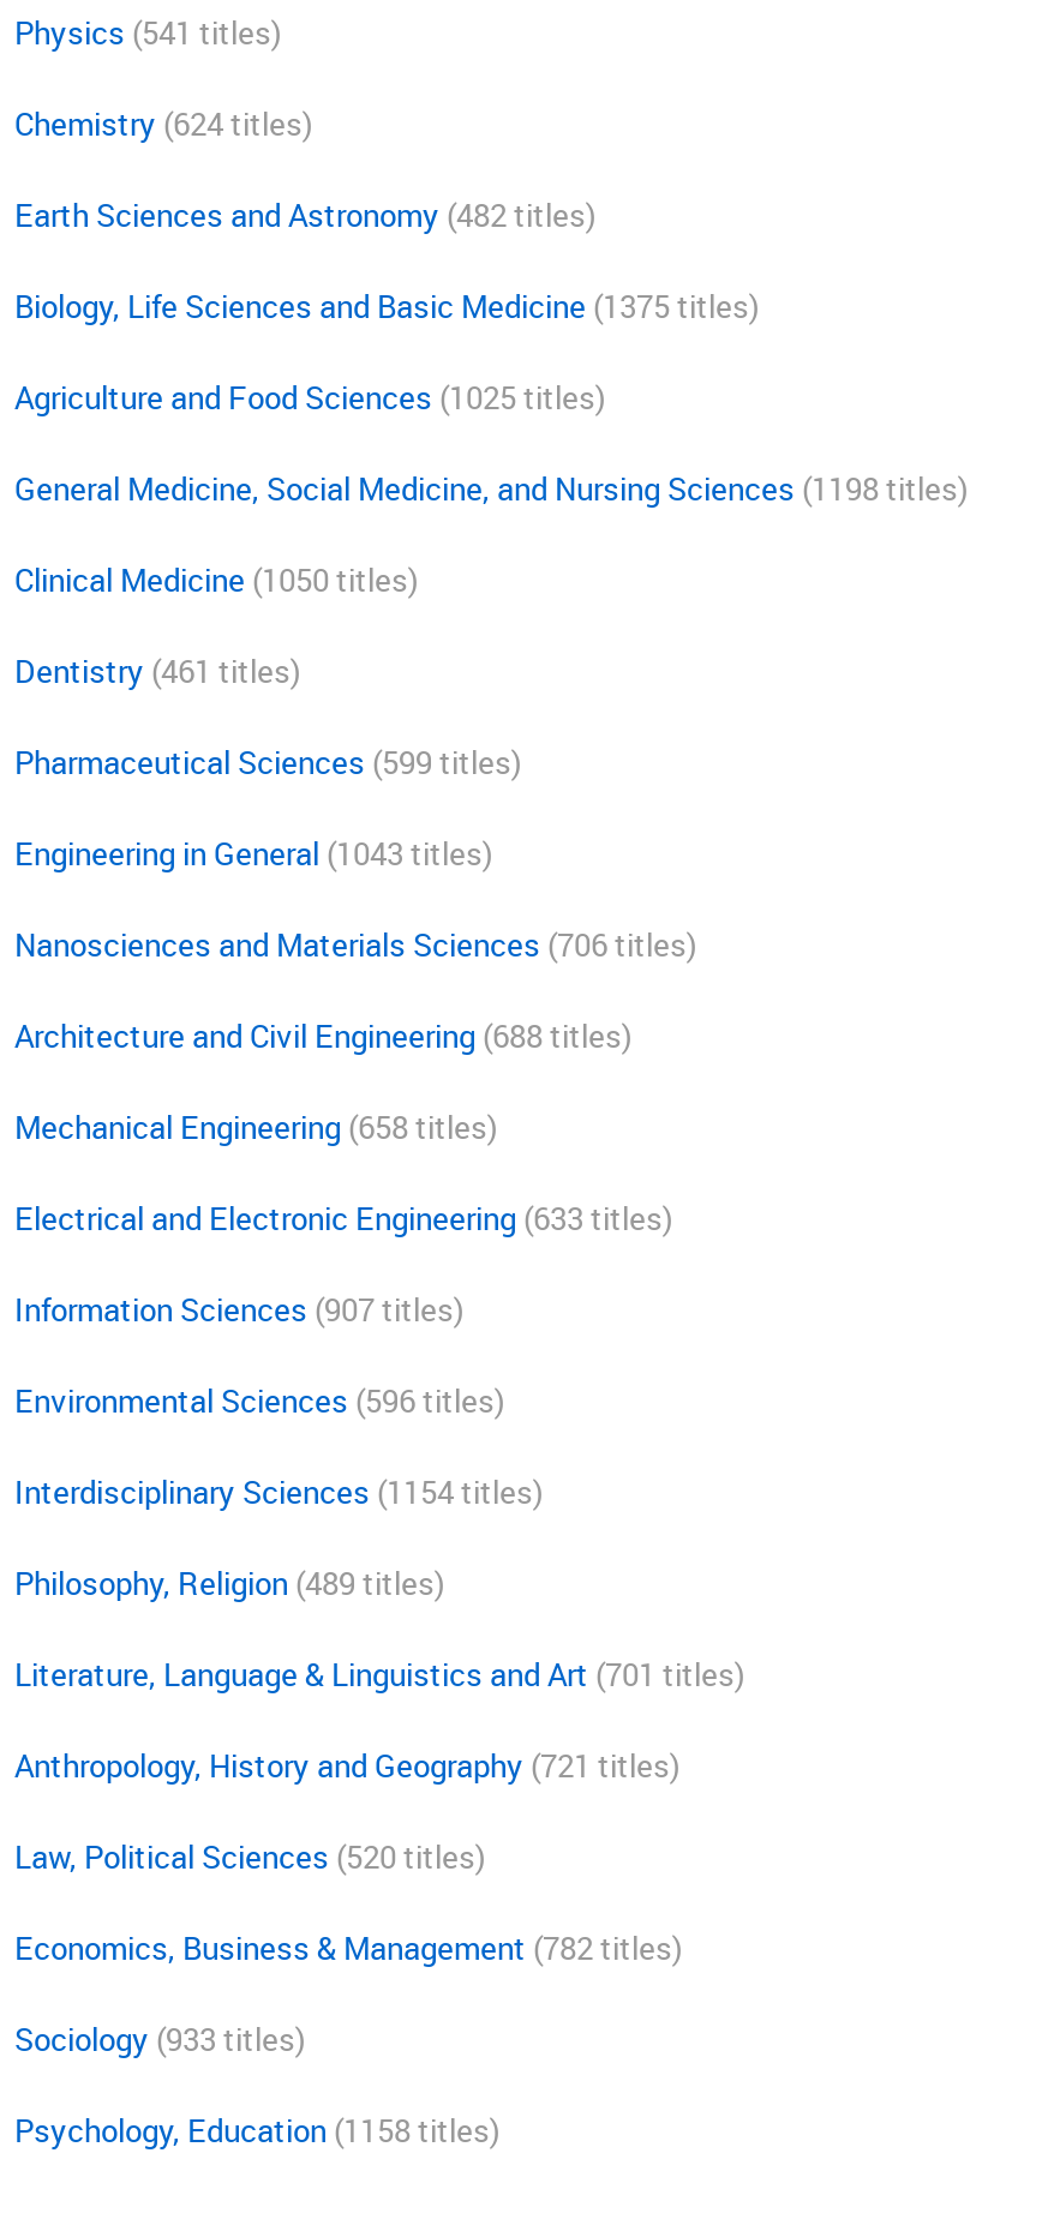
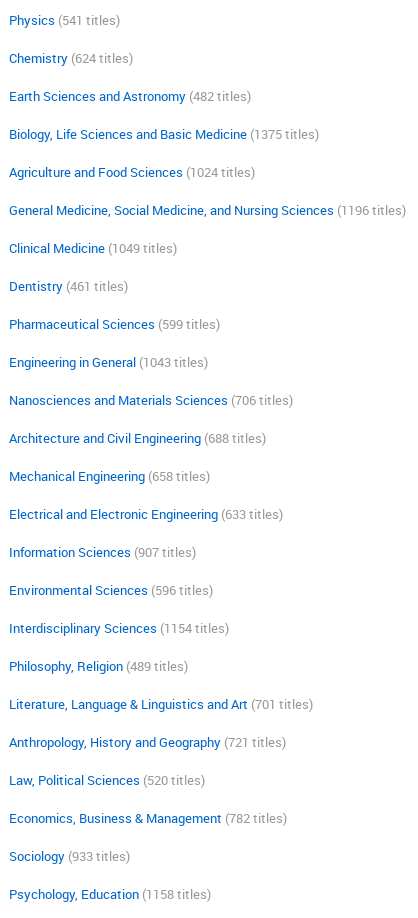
- Agriculture and Food Sciences (1025 titles)
+ Agriculture and Food Sciences (1024 titles)

- General Medicine, Social Medicine, and Nursing Sciences (1198 titles)
+ General Medicine, Social Medicine, and Nursing Sciences (1196 titles)

- Clinical Medicine (1050 titles)
+ Clinical Medicine (1049 titles)
